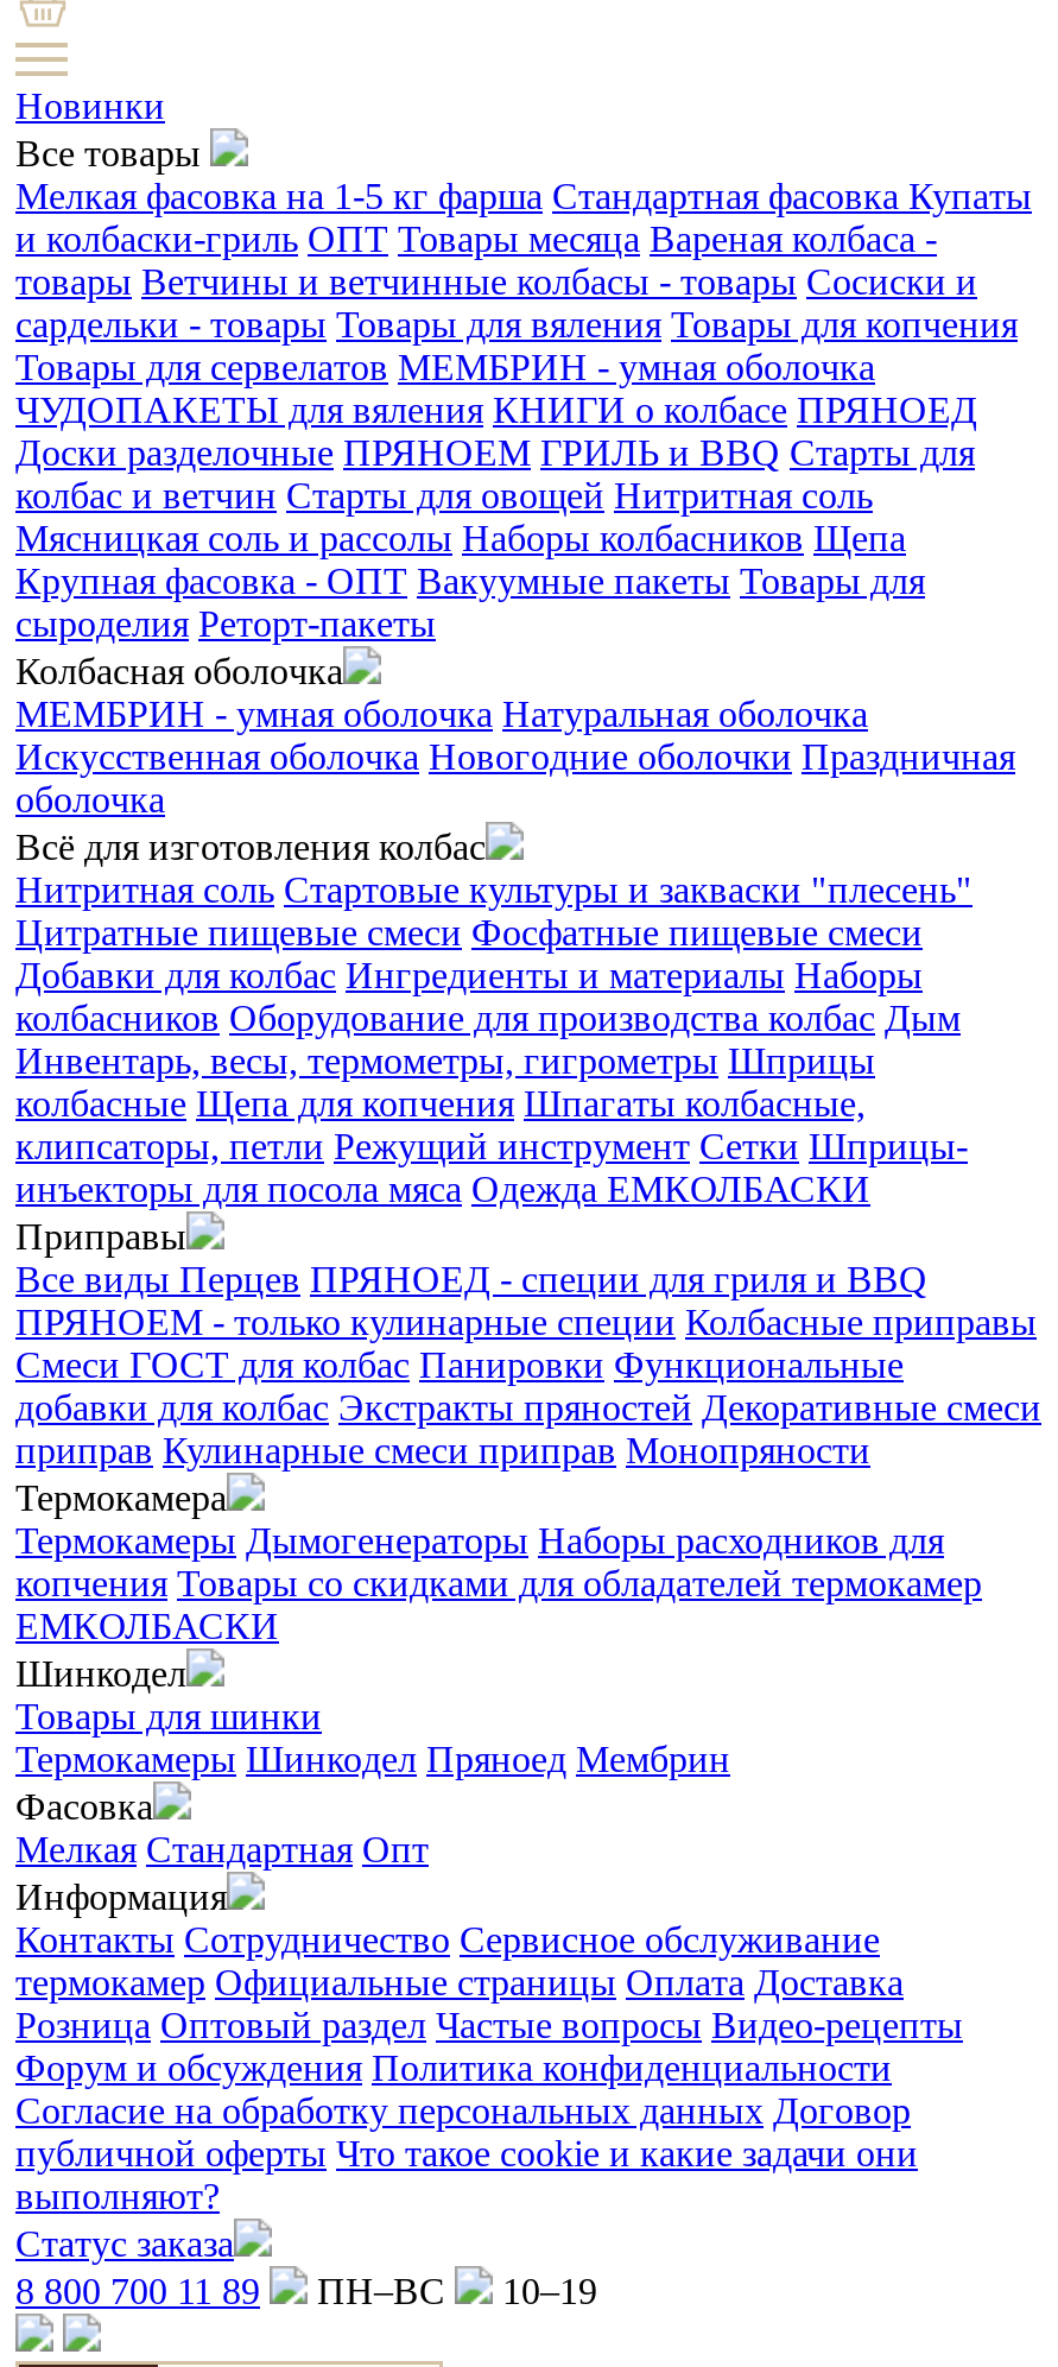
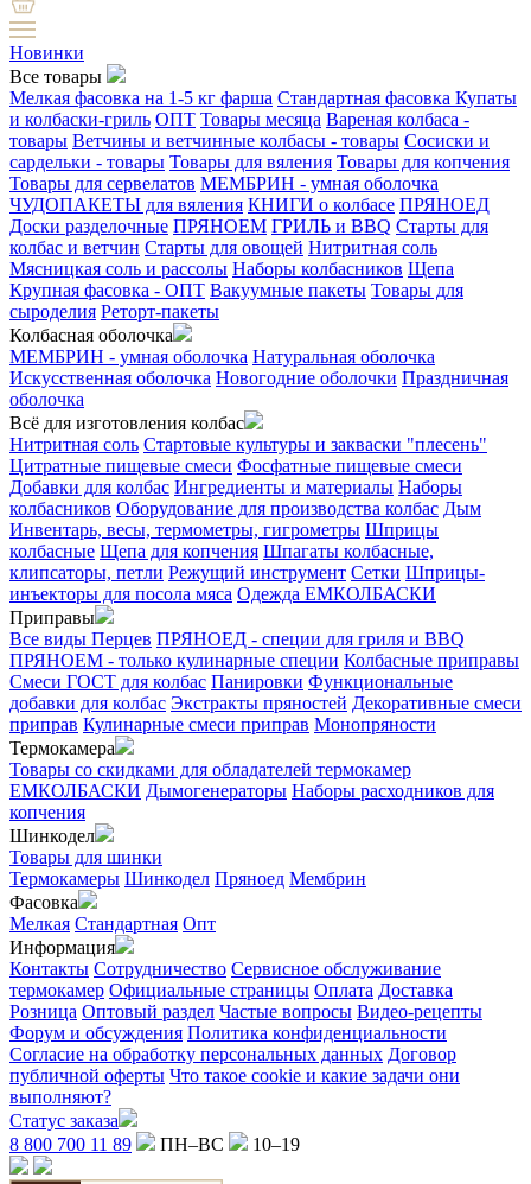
- Термокамеры Дымогенераторы Наборы расходников для
- копчения Товары со скидками для обладателей термокамер
- ЕМКОЛБАСКИ
+ Товары со скидками для обладателей термокамер
+ ЕМКОЛБАСКИ Дымогенераторы Наборы расходников для
+ копчения
